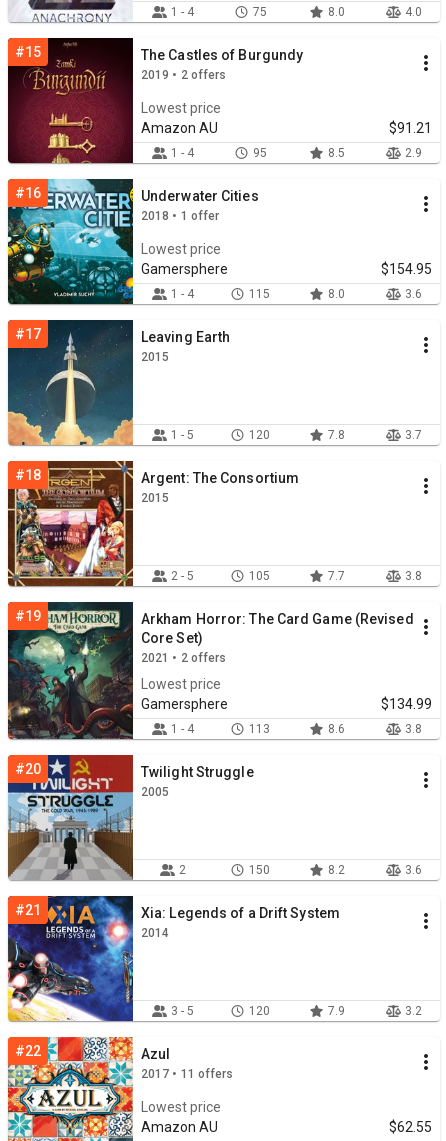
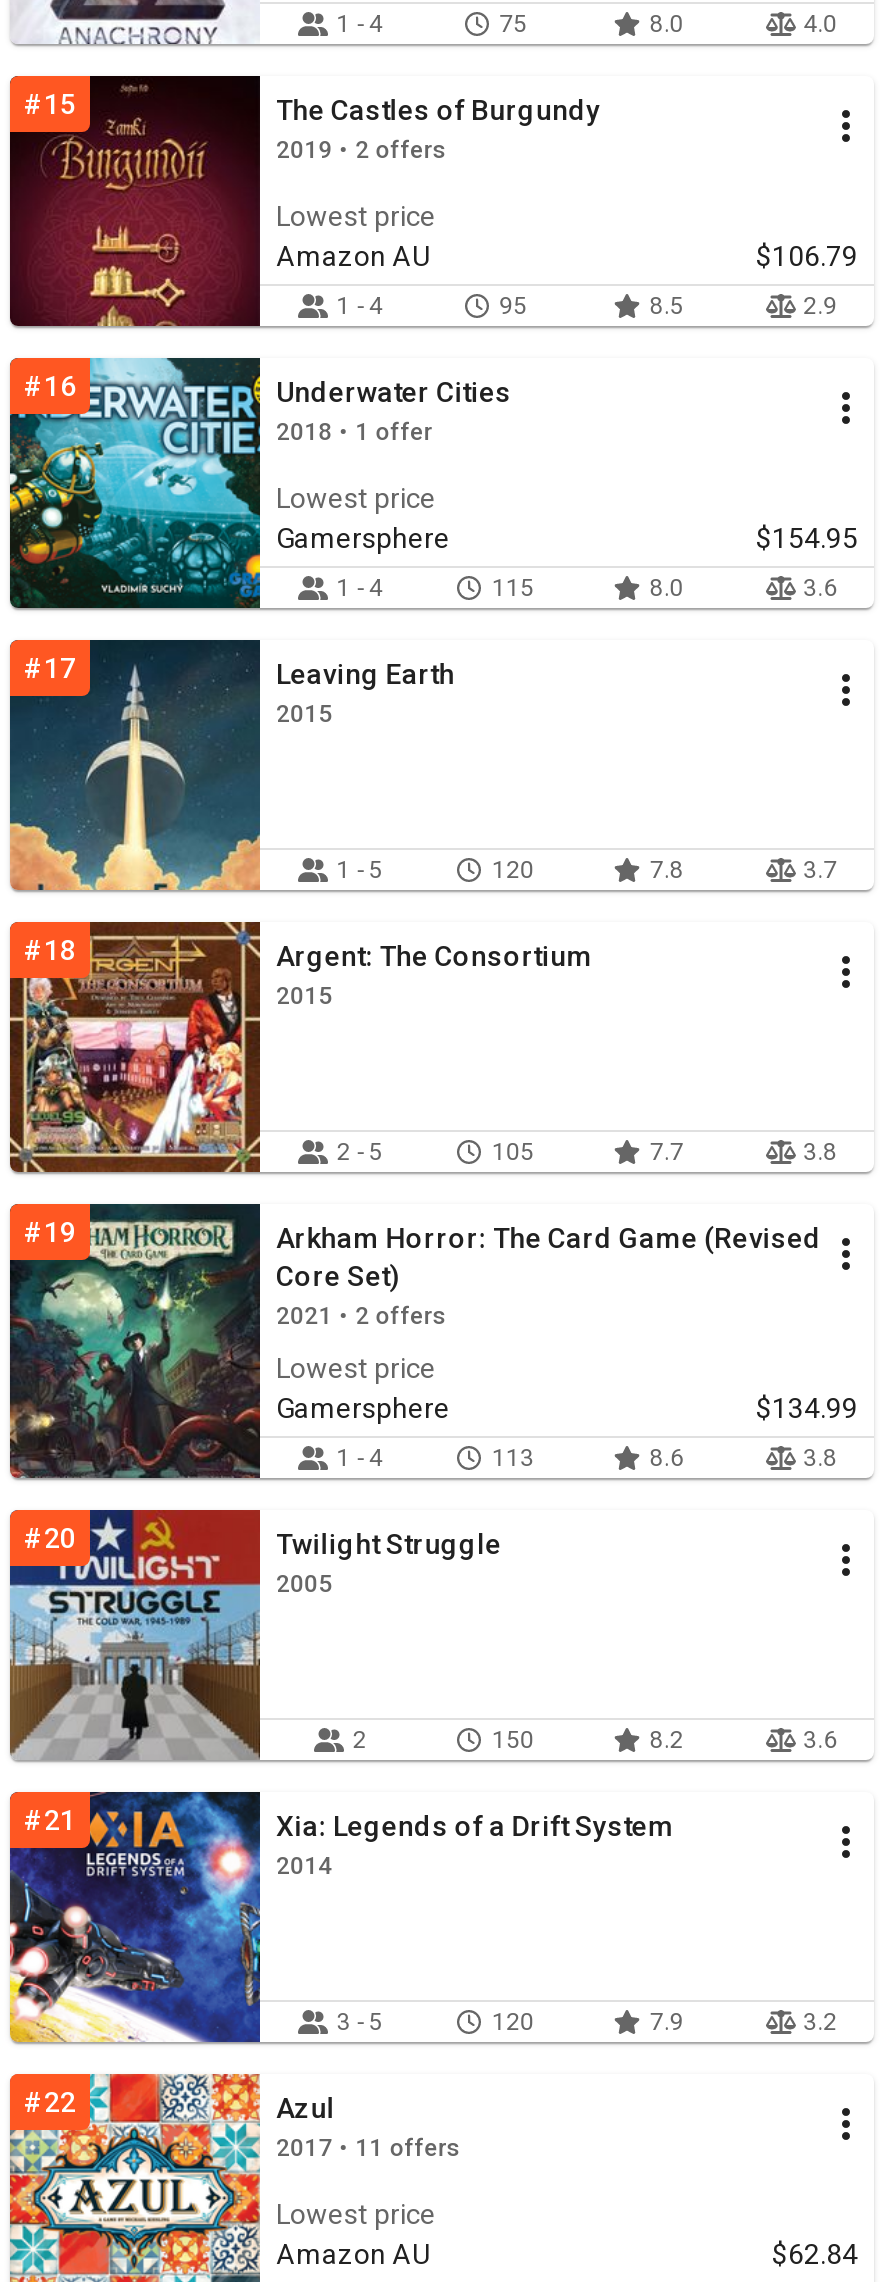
- $91.21
+ $106.79

- $62.55
+ $62.84
